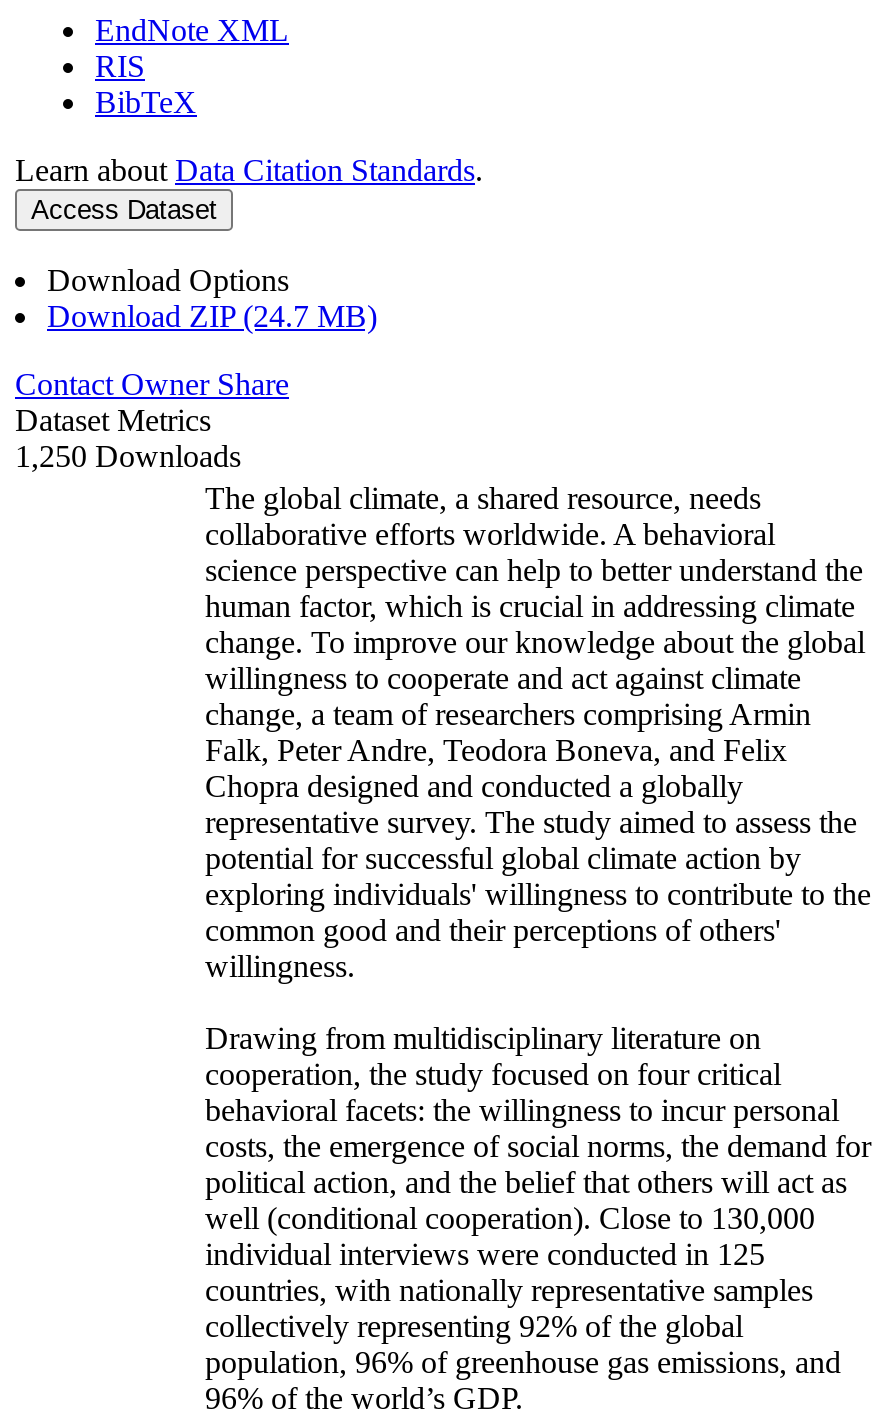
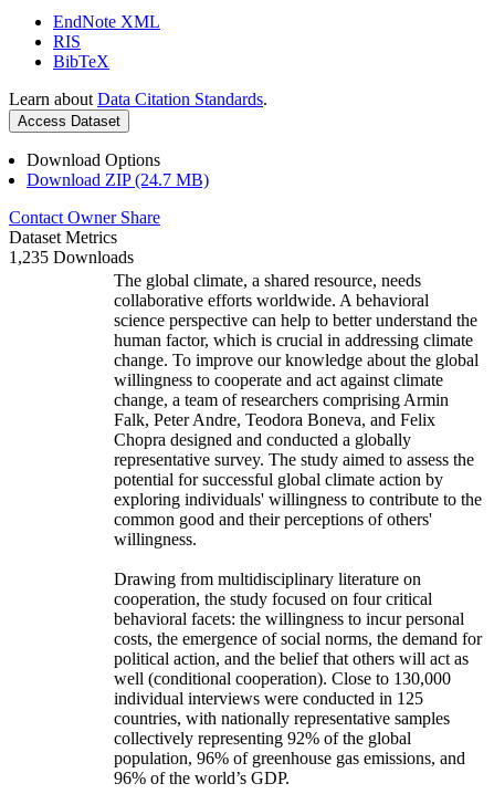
- 1,250 Downloads
+ 1,235 Downloads
